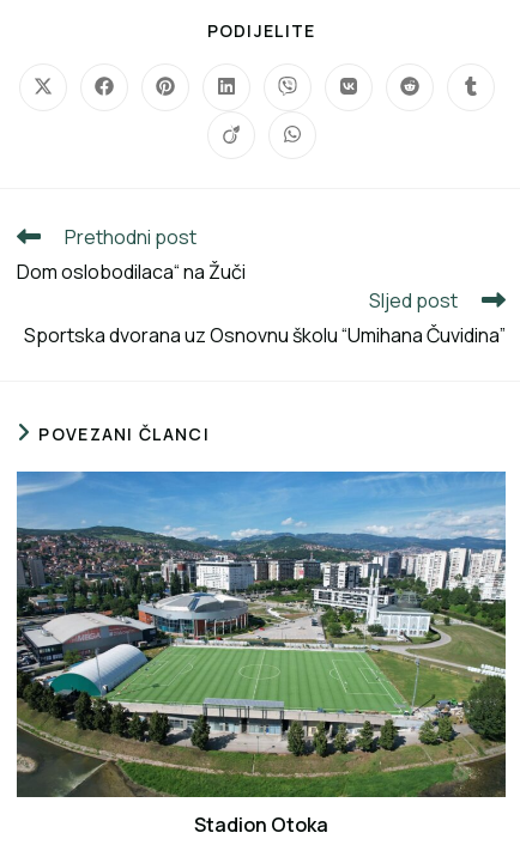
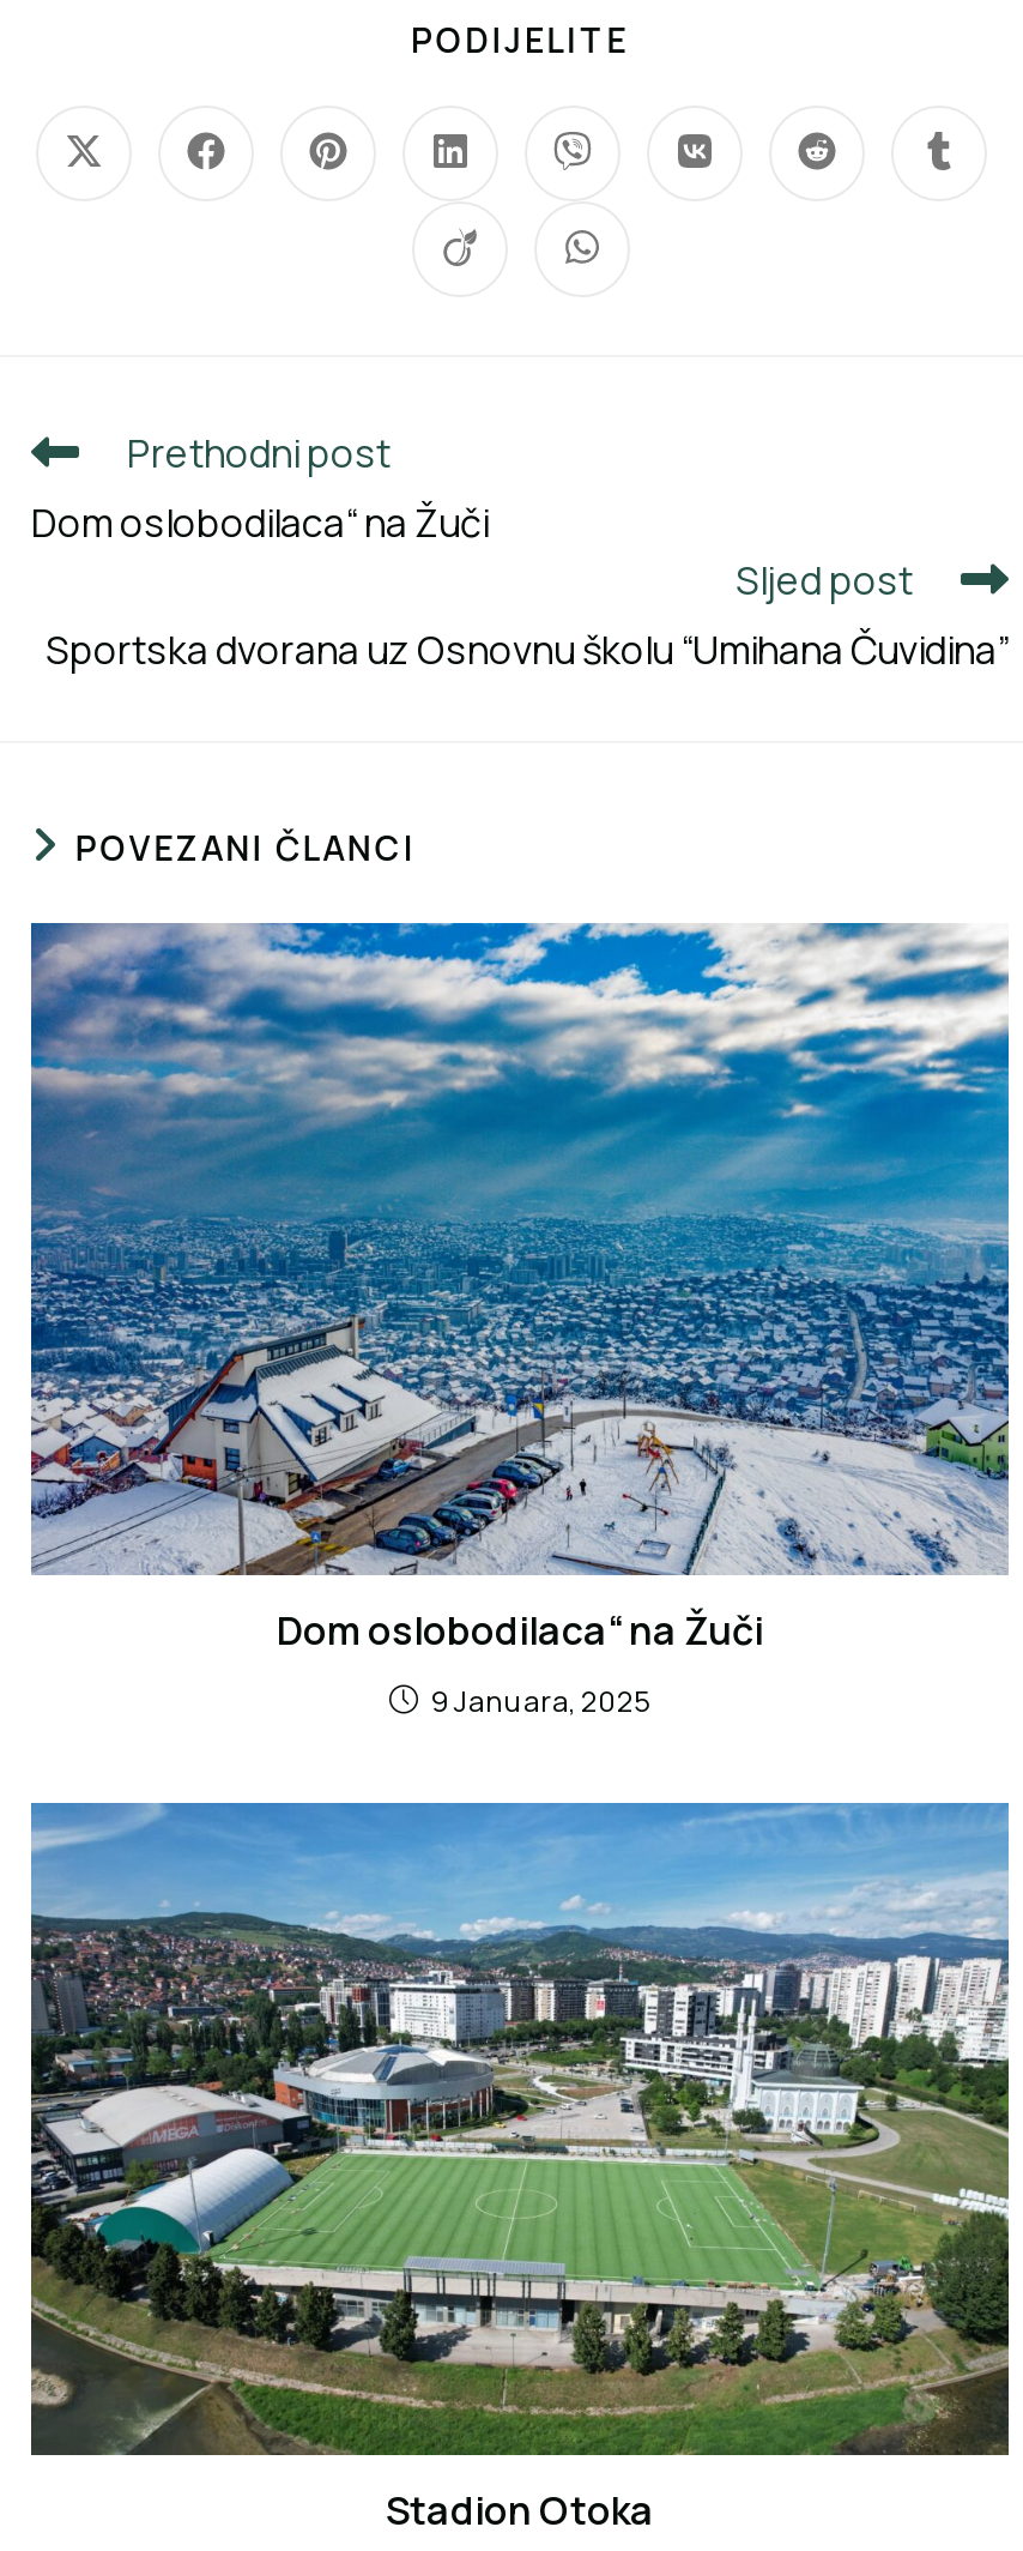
+ [image]
+ Dom oslobodilaca“ na Žuči
+ 9 Januara, 2025
